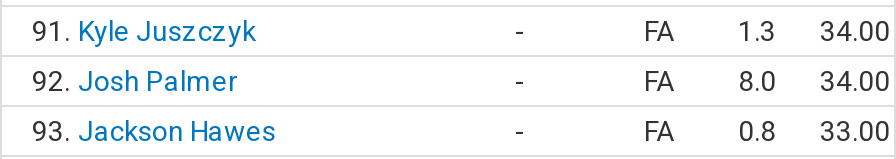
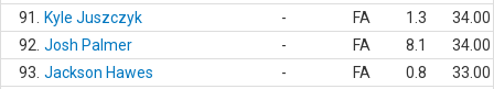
- FA 8.0 34.00
+ FA 8.1 34.00
